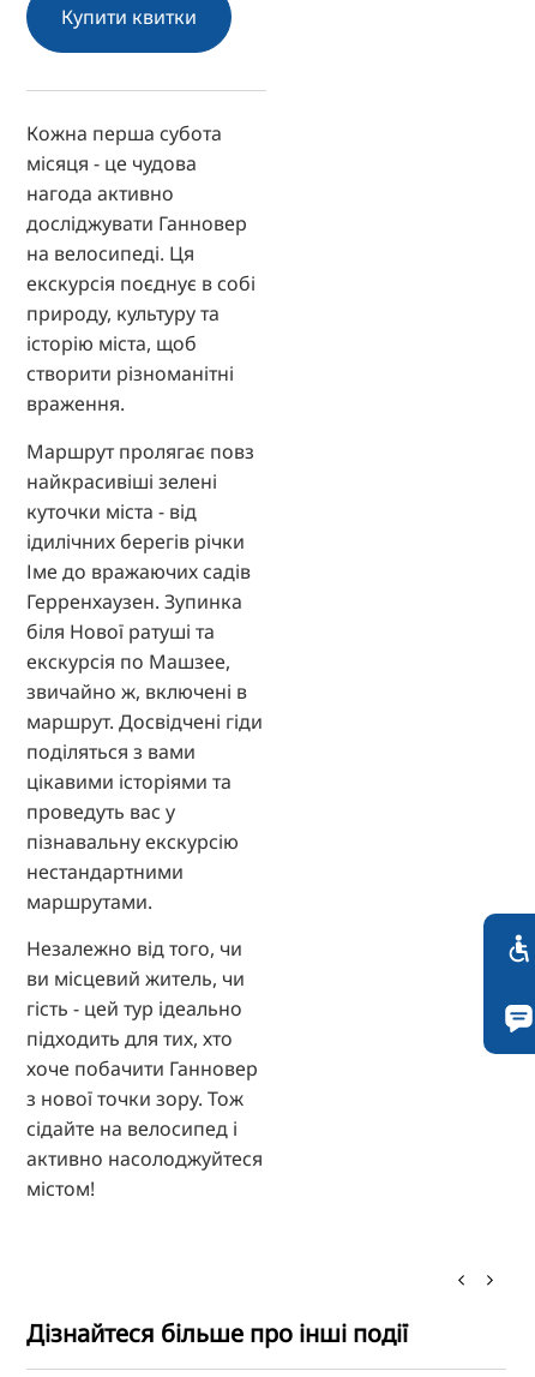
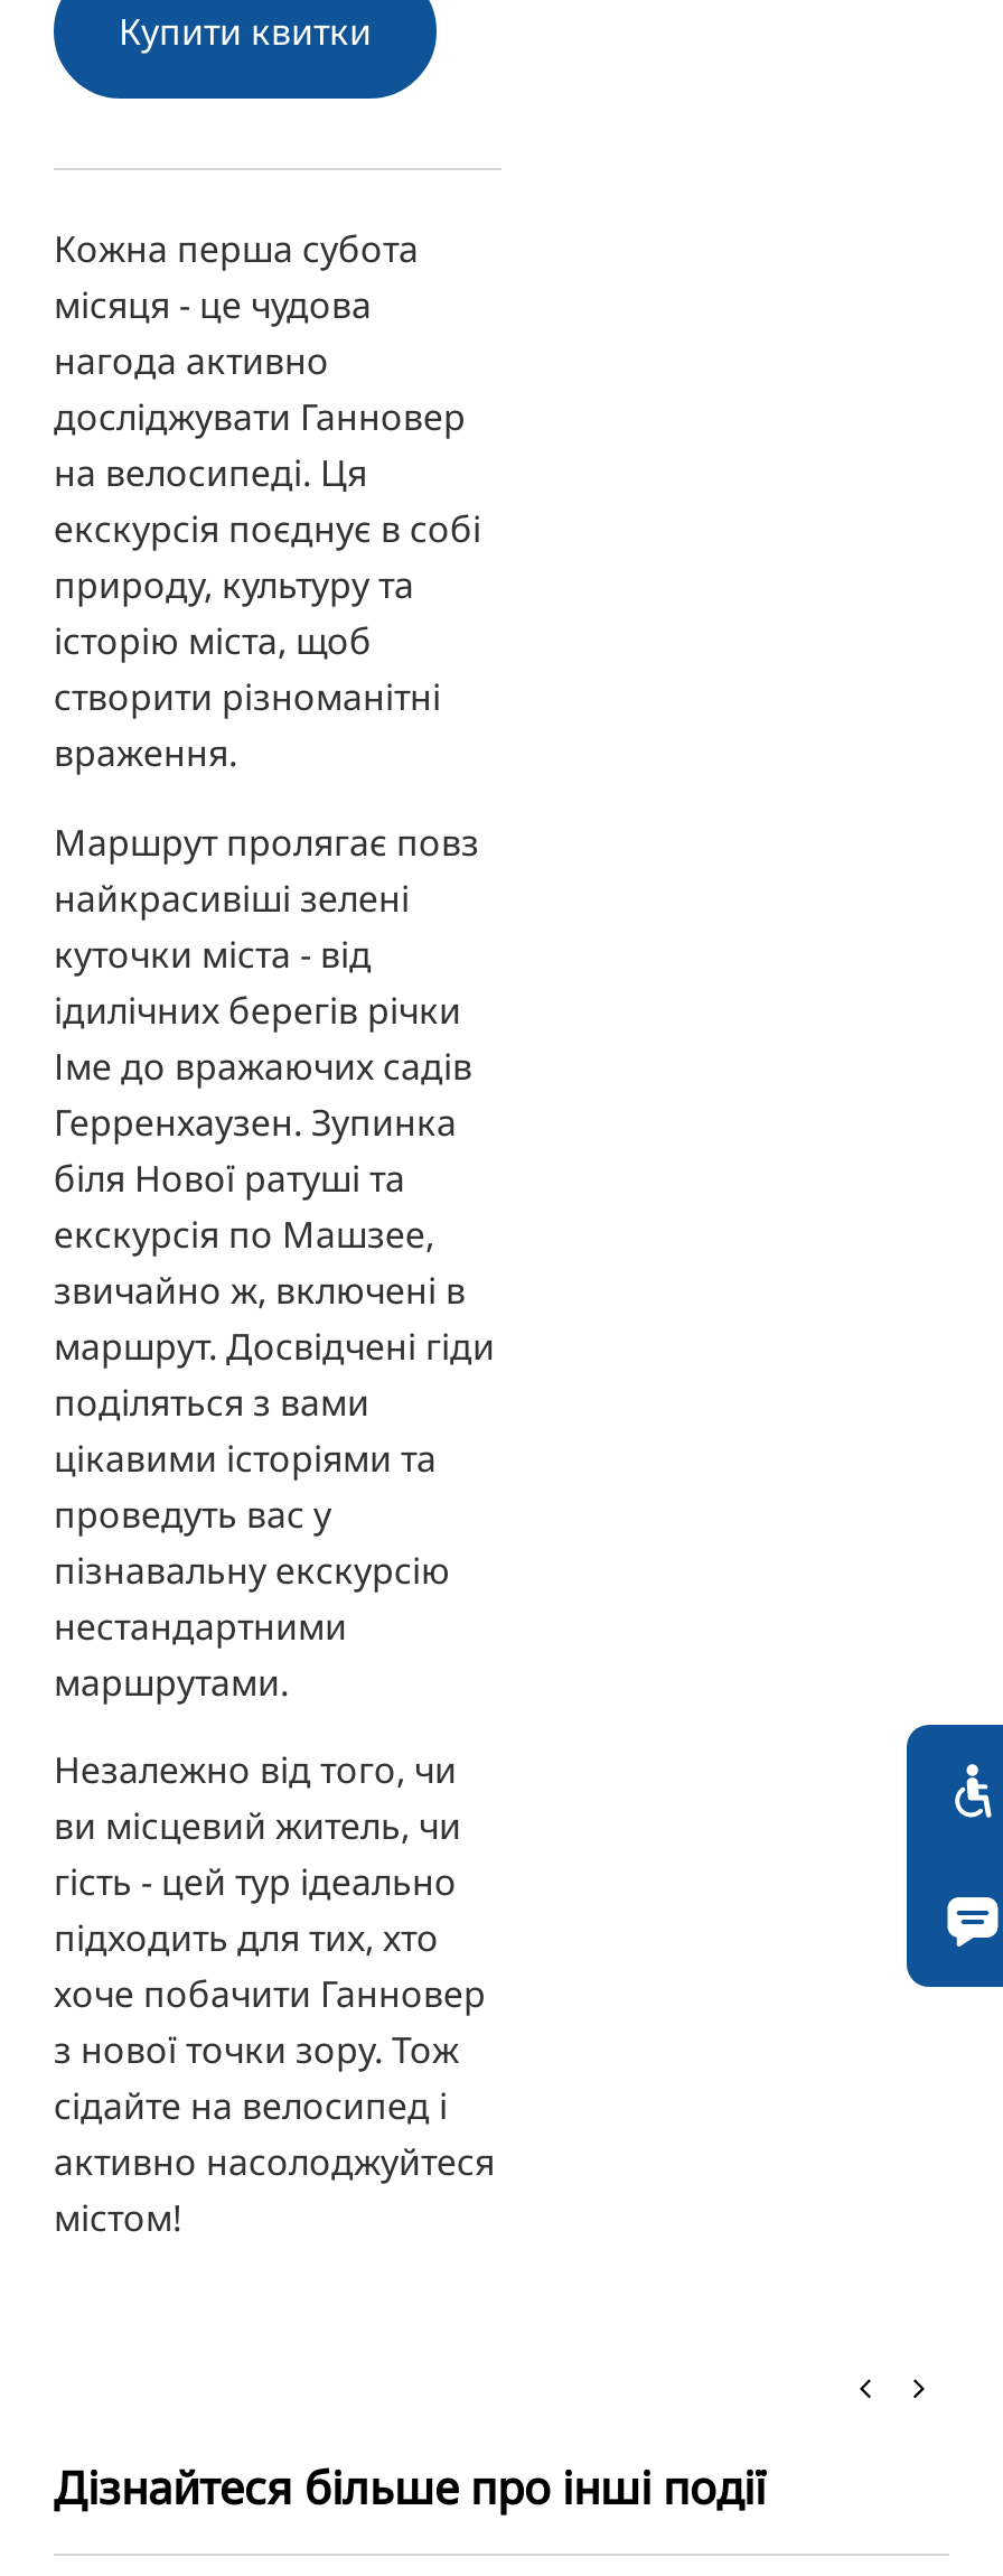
- [image]
+ [image]

- [image]
+ [image]
